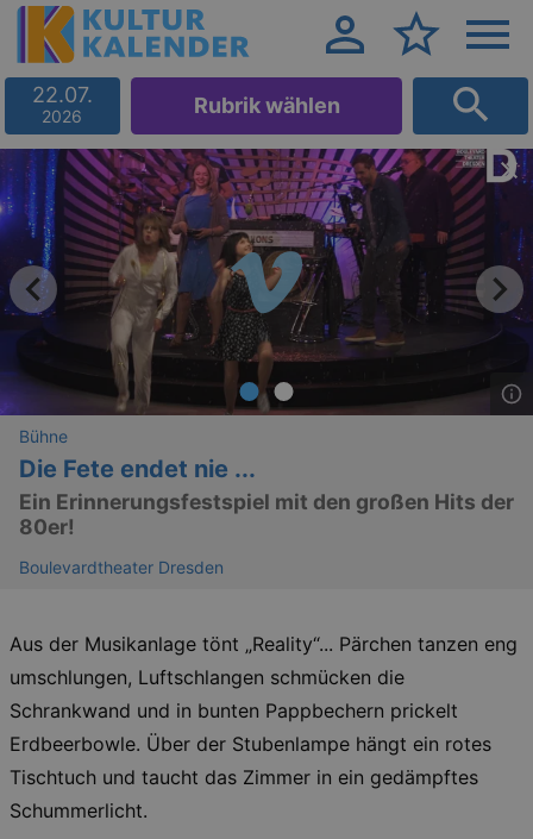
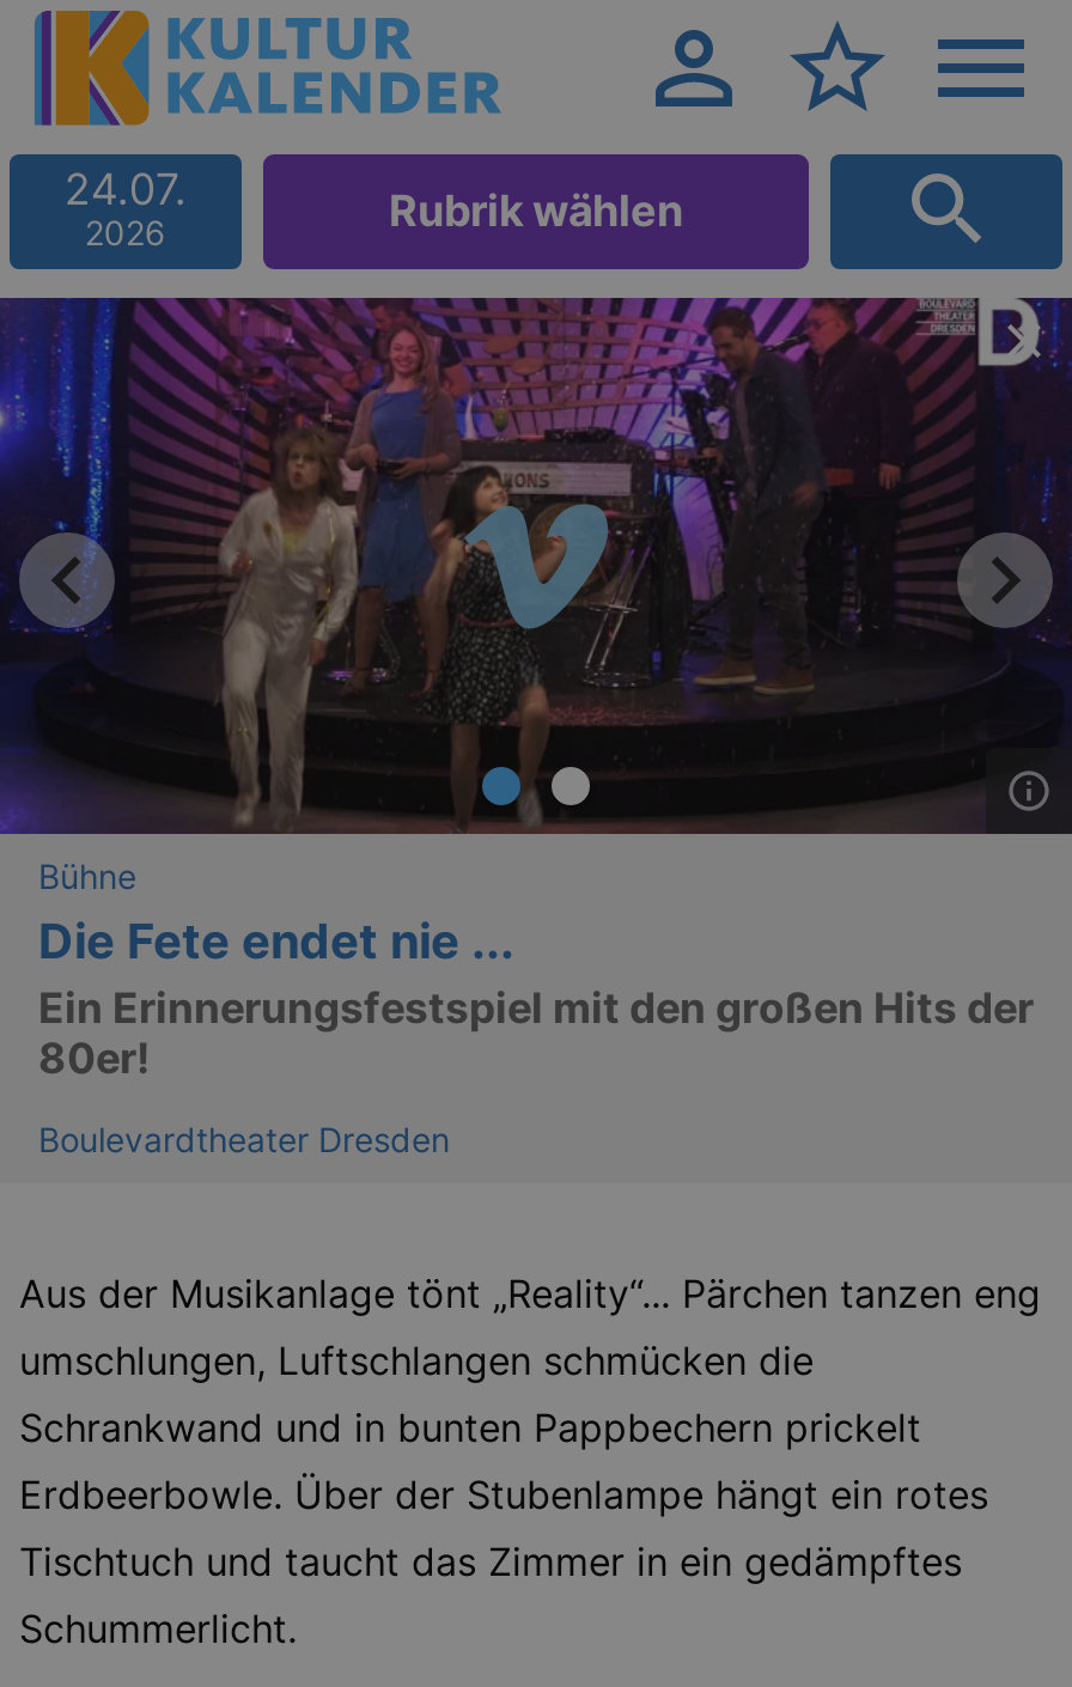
- 22.07.
+ 24.07.
